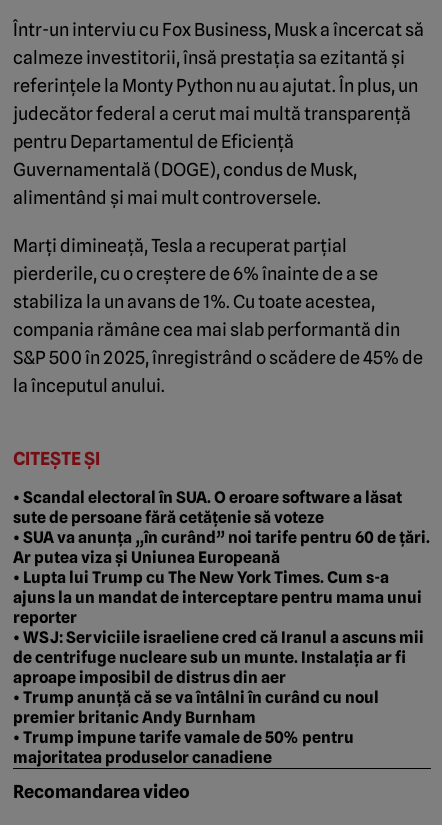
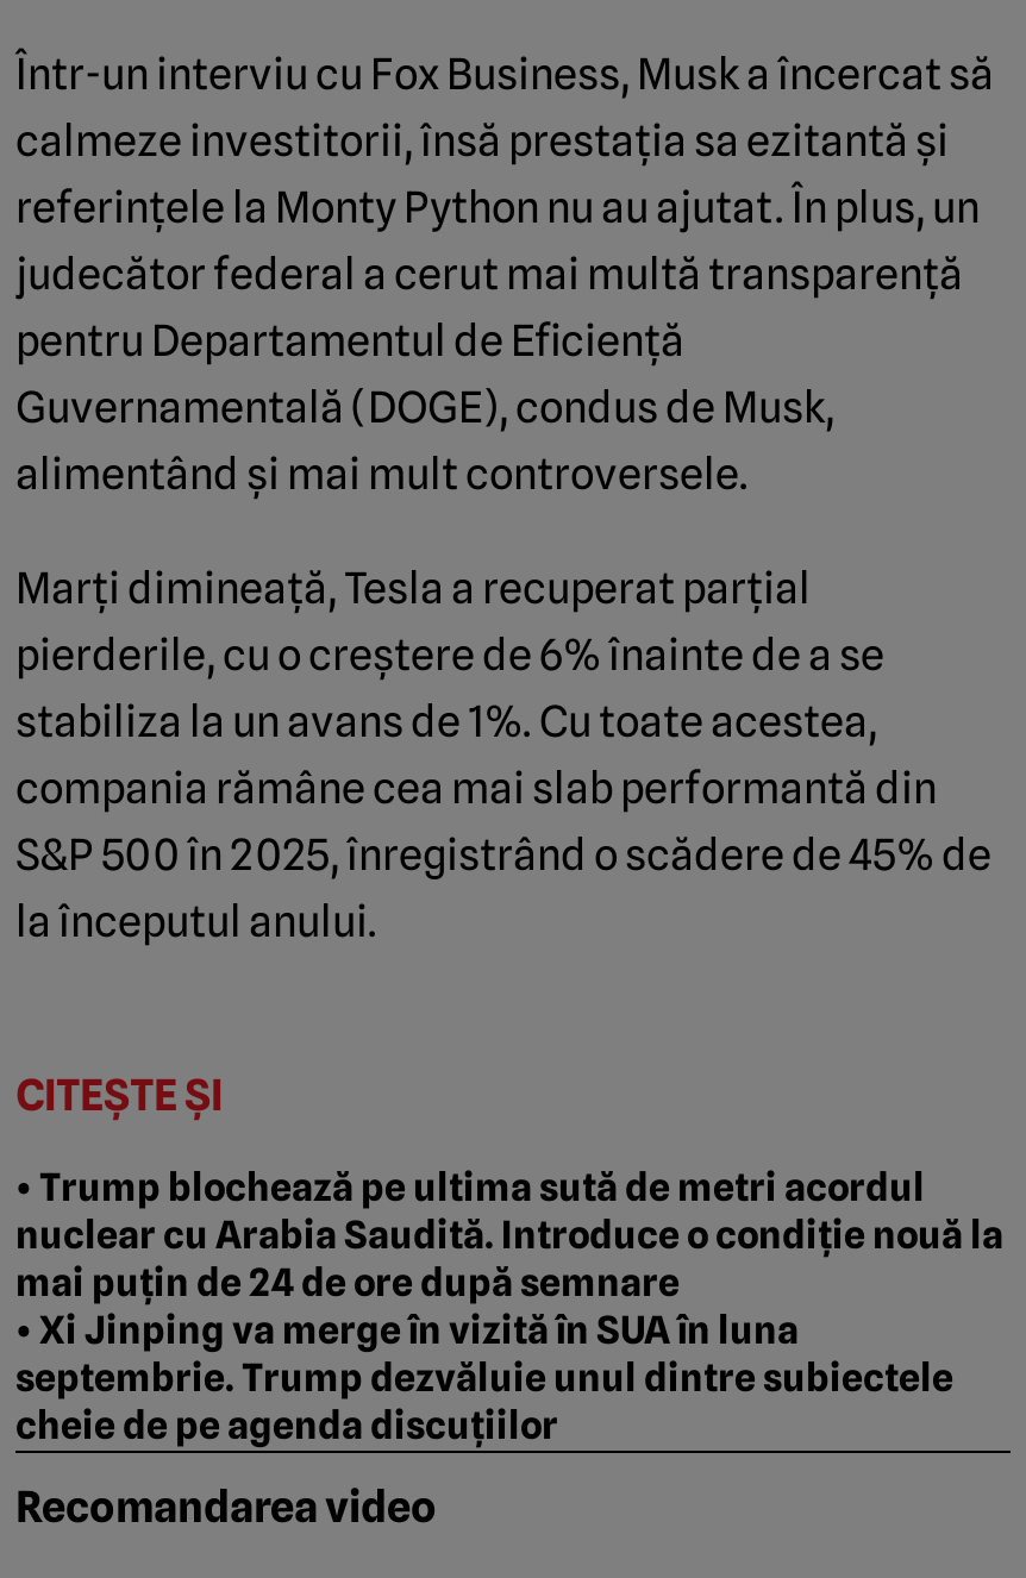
- • Scandal electoral în SUA. O eroare software a lăsat
- sute de persoane fără cetățenie să voteze
- • SUA va anunța „în curând” noi tarife pentru 60 de țări.
- Ar putea viza și Uniunea Europeană
- • Lupta lui Trump cu The New York Times. Cum s-a
- ajuns la un mandat de interceptare pentru mama unui
- reporter
- • WSJ: Serviciile israeliene cred că Iranul a ascuns mii
- de centrifuge nucleare sub un munte. Instalația ar fi
- aproape imposibil de distrus din aer
- • Trump anunță că se va întâlni în curând cu noul
- premier britanic Andy Burnham
- • Trump impune tarife vamale de 50% pentru
- majoritatea produselor canadiene
+ • Trump blochează pe ultima sută de metri acordul
+ nuclear cu Arabia Saudită. Introduce o condiție nouă la
+ mai puțin de 24 de ore după semnare
+ • Xi Jinping va merge în vizită în SUA în luna
+ septembrie. Trump dezvăluie unul dintre subiectele
+ cheie de pe agenda discuțiilor
